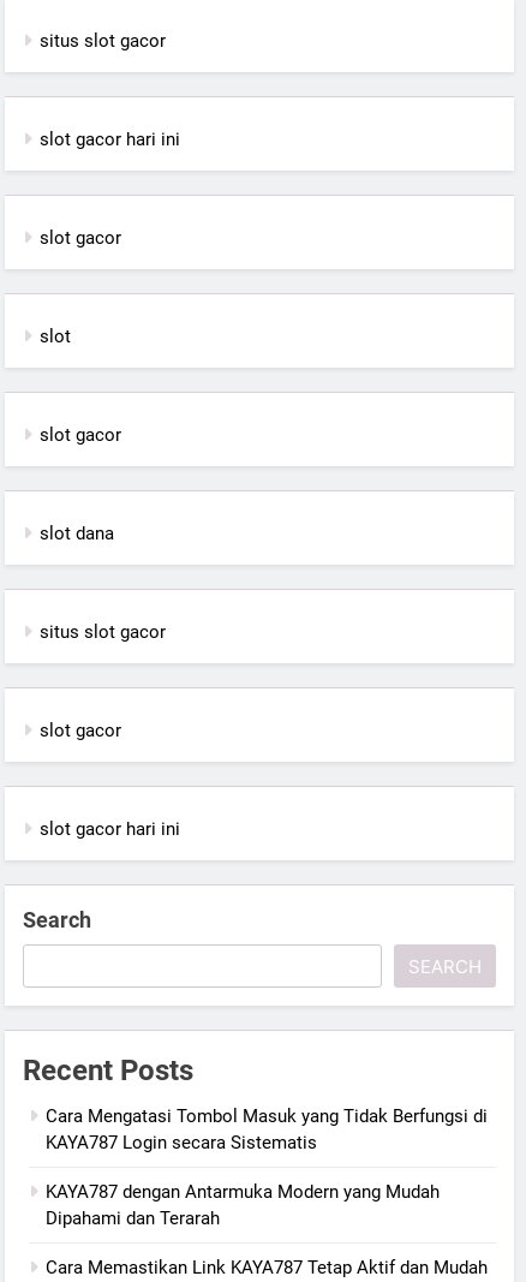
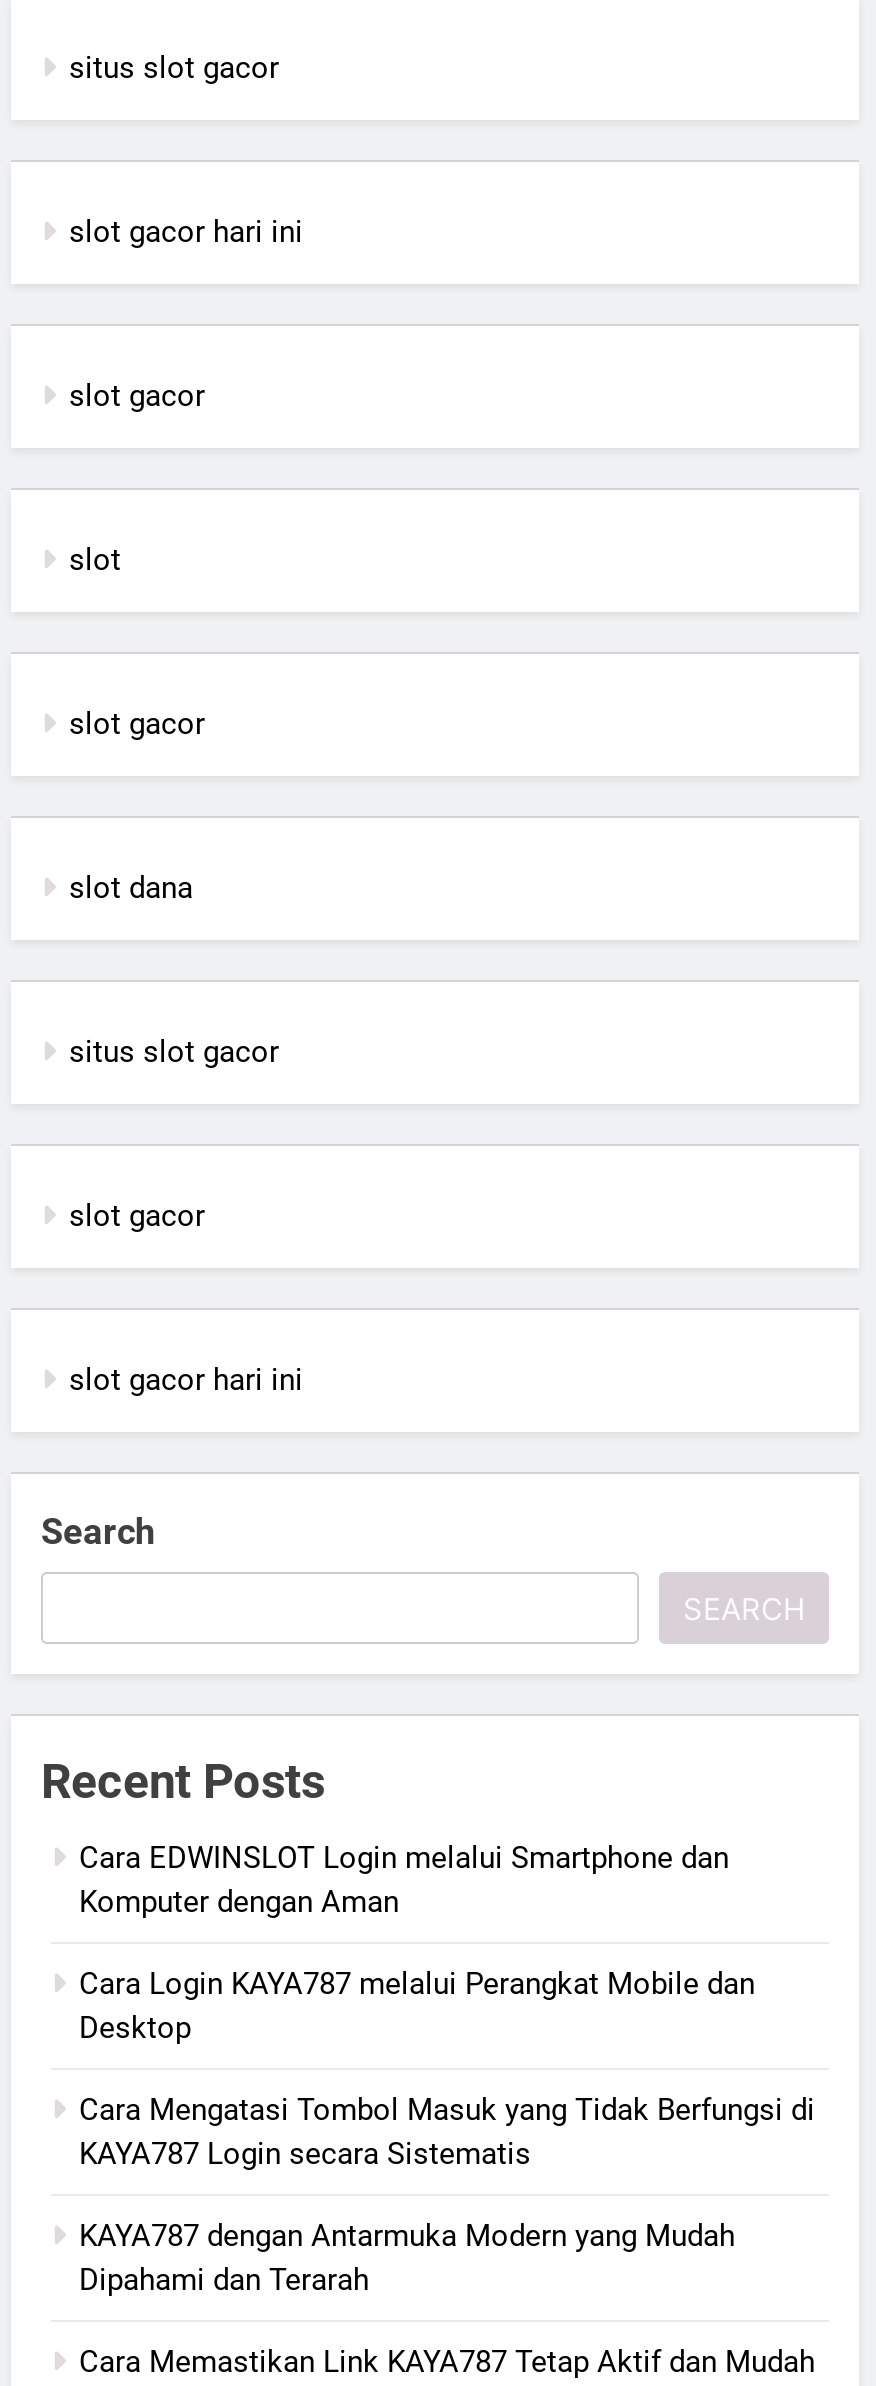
+ Cara EDWINSLOT Login melalui Smartphone dan
+ Komputer dengan Aman
+ Cara Login KAYA787 melalui Perangkat Mobile dan
+ Desktop
